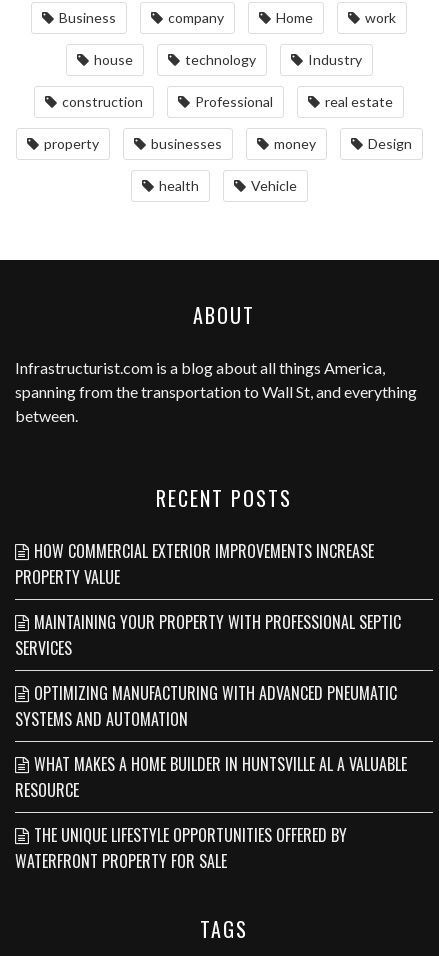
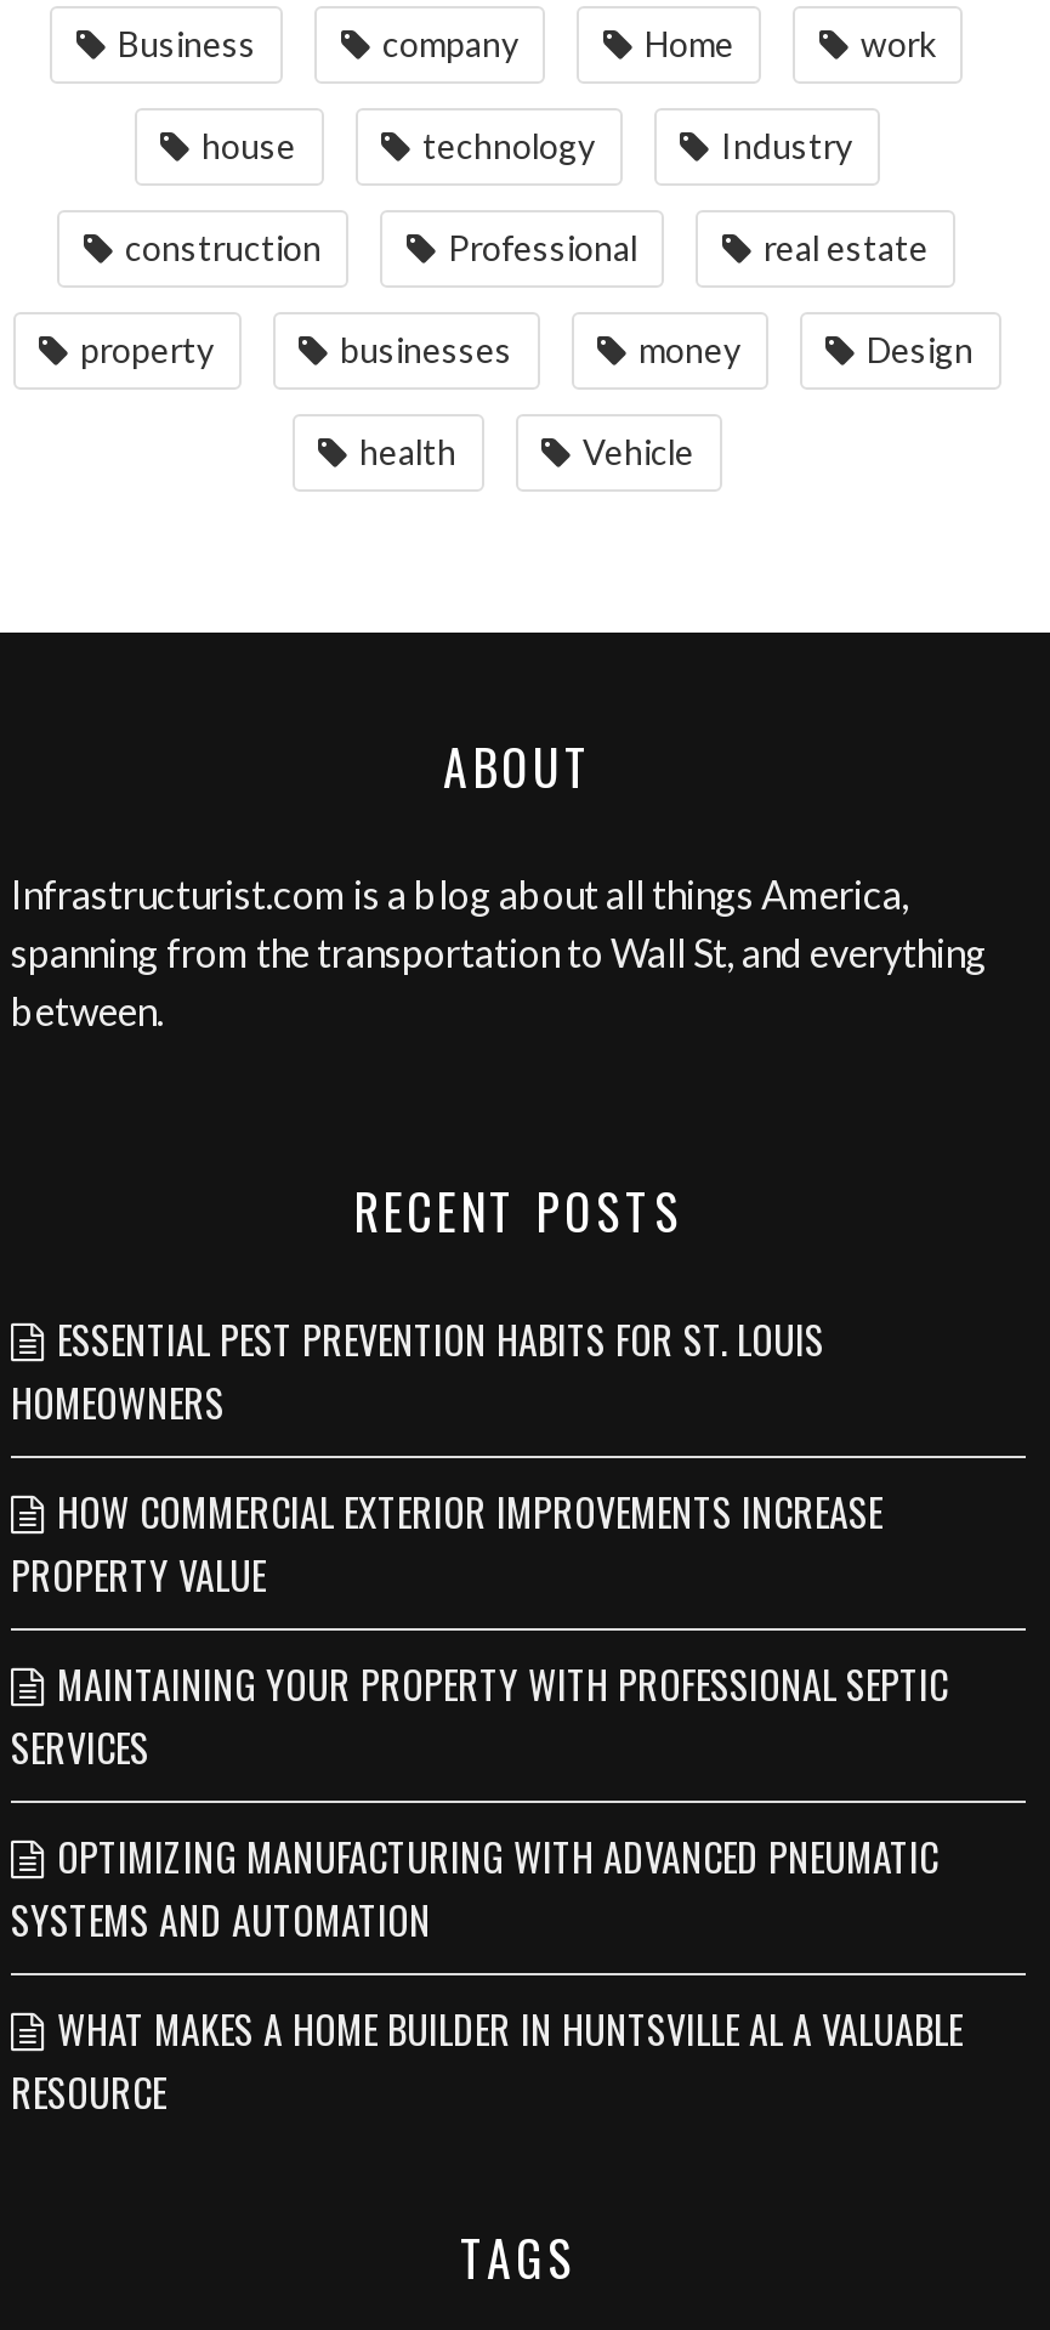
+ ESSENTIAL PEST PREVENTION HABITS FOR ST. LOUIS
+ HOMEOWNERS

moved down: HOW COMMERCIAL EXTERIOR IMPROVEMENTS INCREASE | PROPERTY VALUE | MAINTAINING YOUR PROPERTY WITH PROFESSIONAL SEPTIC | SERVICES | OPTIMIZING MANUFACTURING WITH ADVANCED PNEUMATIC | SYSTEMS AND AUTOMATION | WHAT MAKES A HOME BUILDER IN HUNTSVILLE AL A VALUABLE | RESOURCE

- THE UNIQUE LIFESTYLE OPPORTUNITIES OFFERED BY
- WATERFRONT PROPERTY FOR SALE
